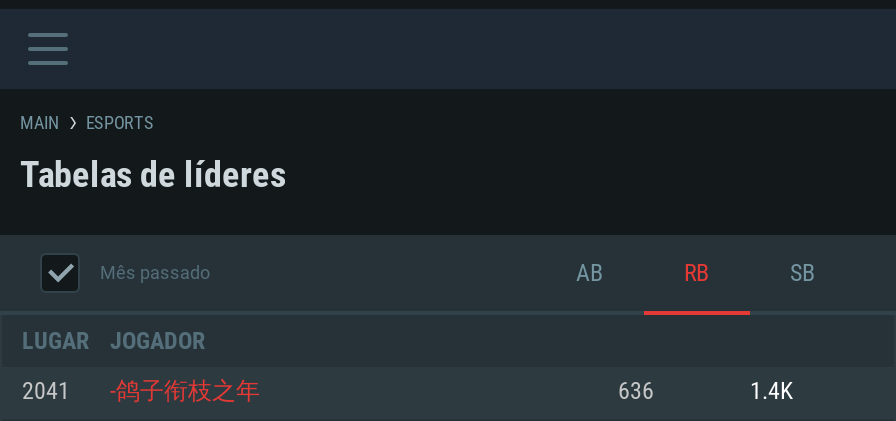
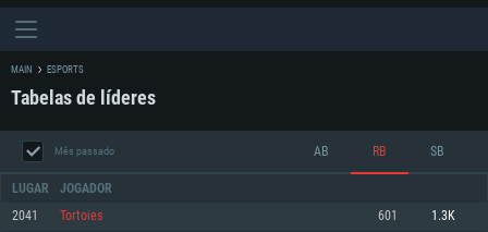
- -鸽子衔枝之年
- 636
- 1.4K
+ Tortoies
+ 601
+ 1.3K
